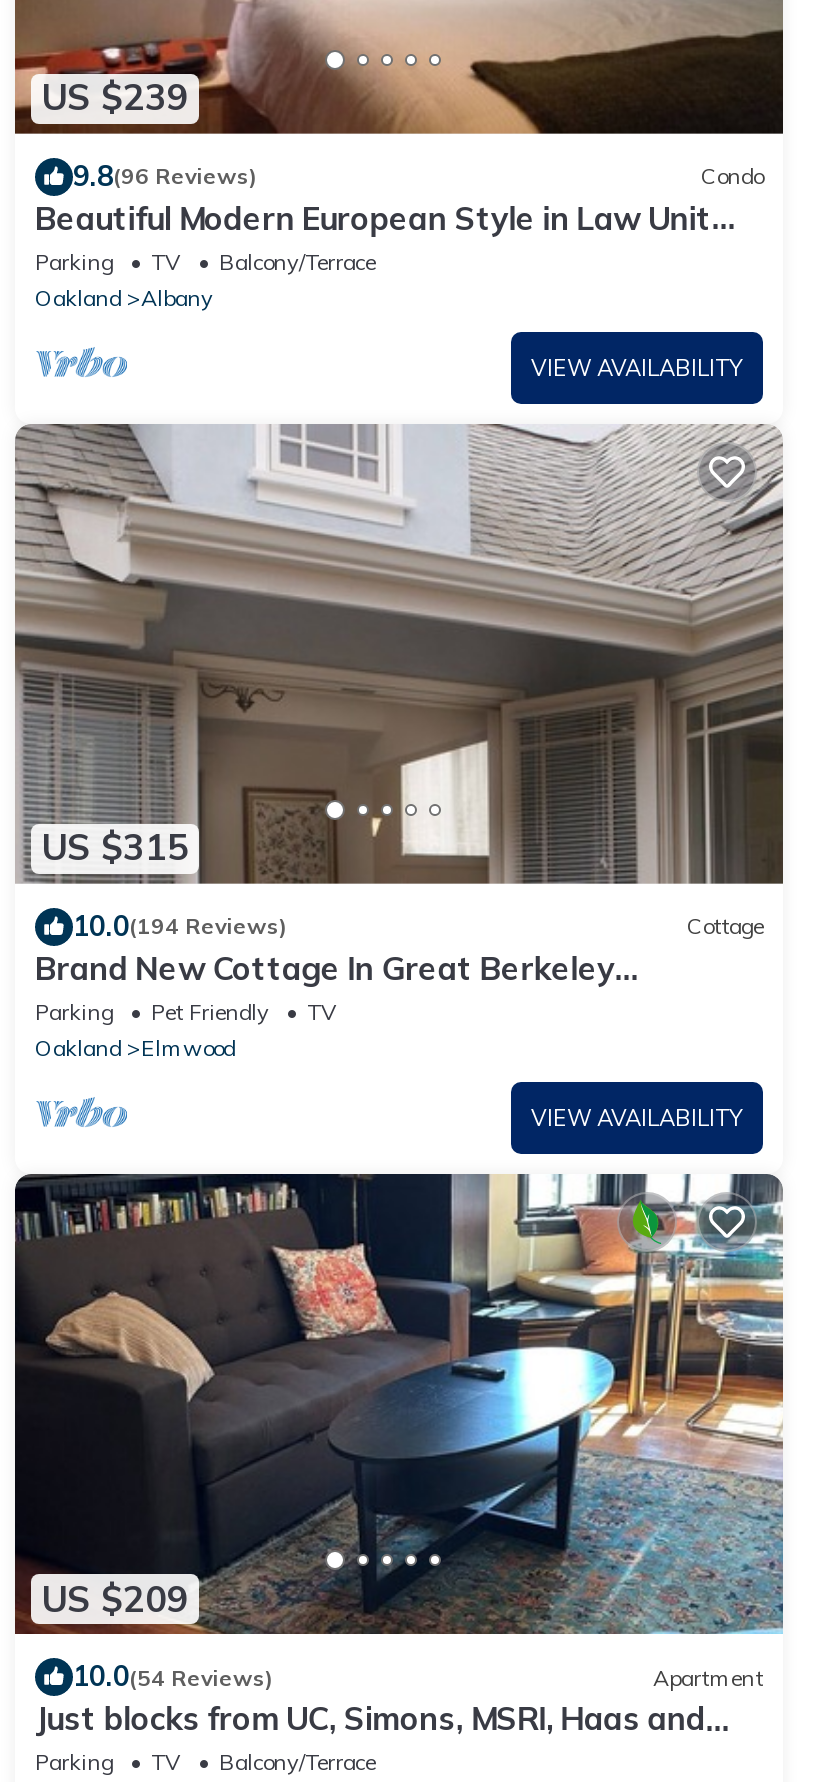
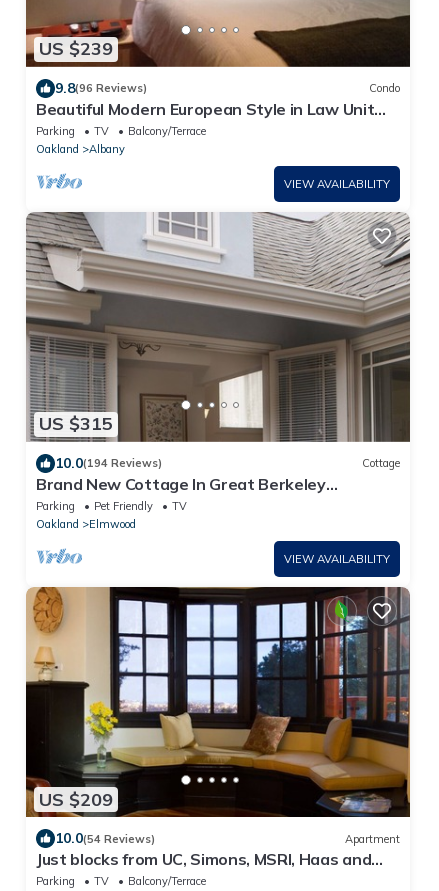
- [image]
+ [image]
